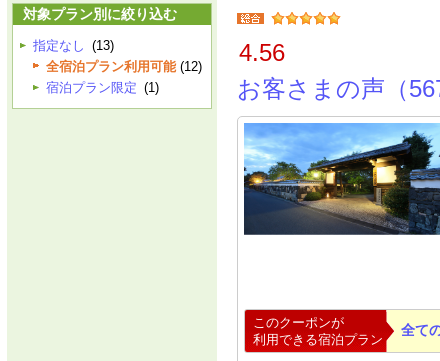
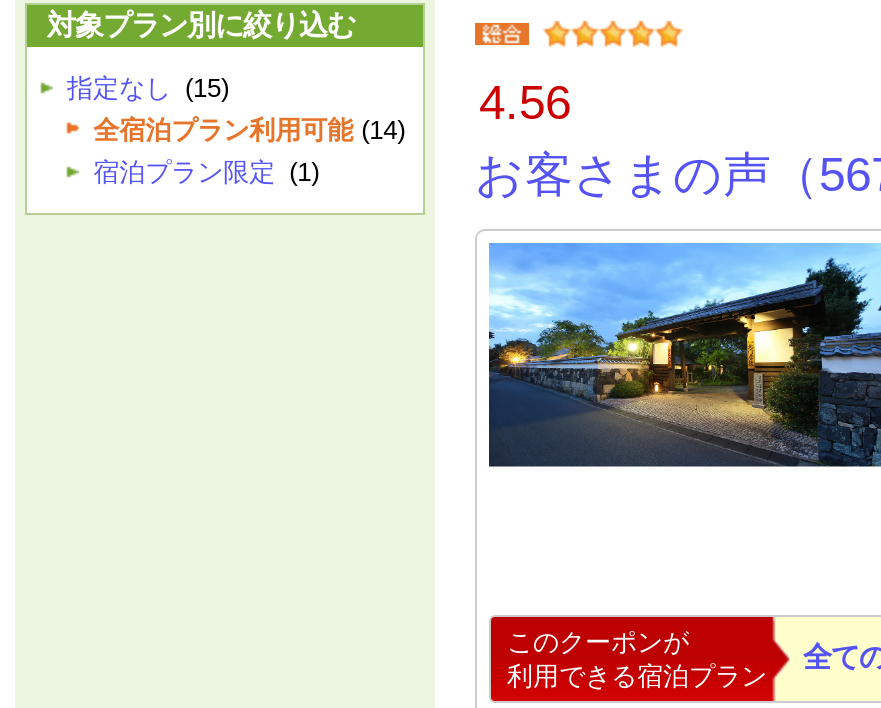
- 指定なし (13)
+ 指定なし (15)

- 全宿泊プラン利用可能(12)
+ 全宿泊プラン利用可能(14)
